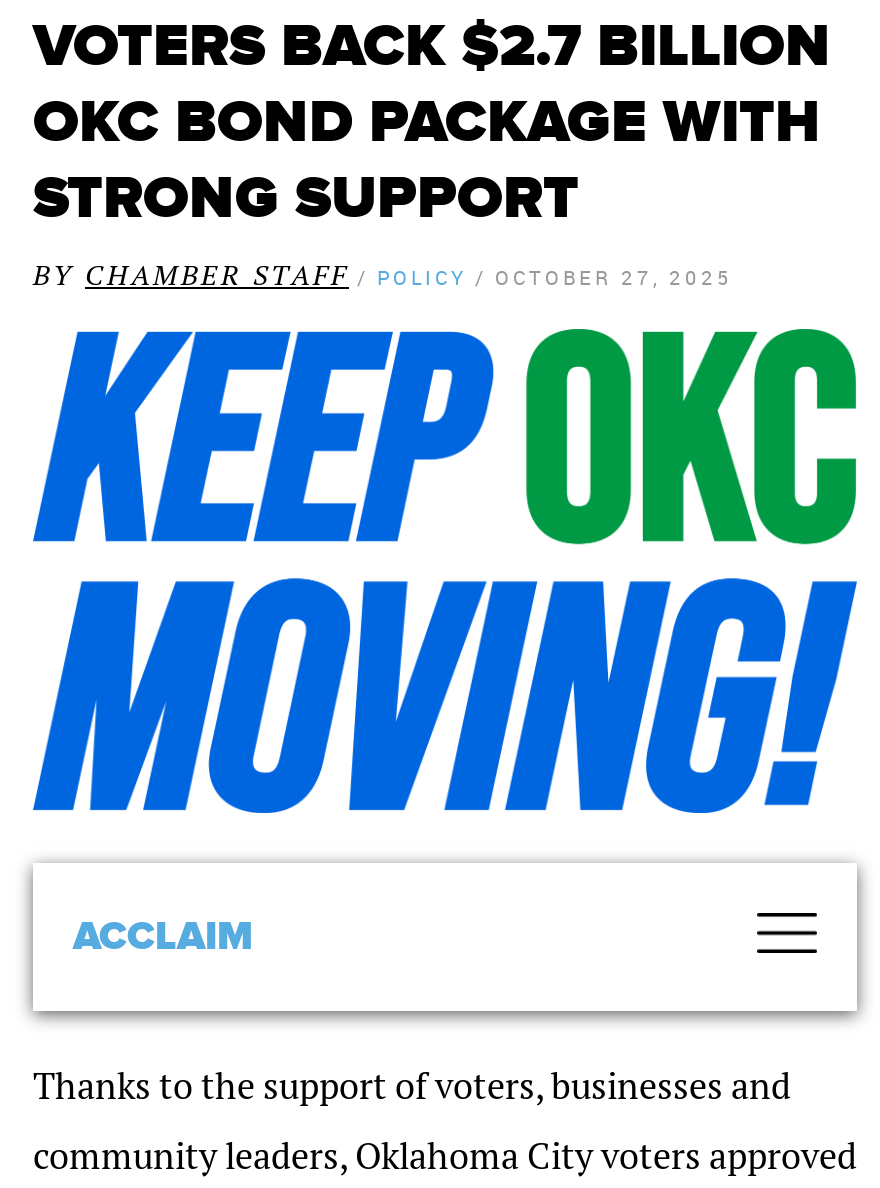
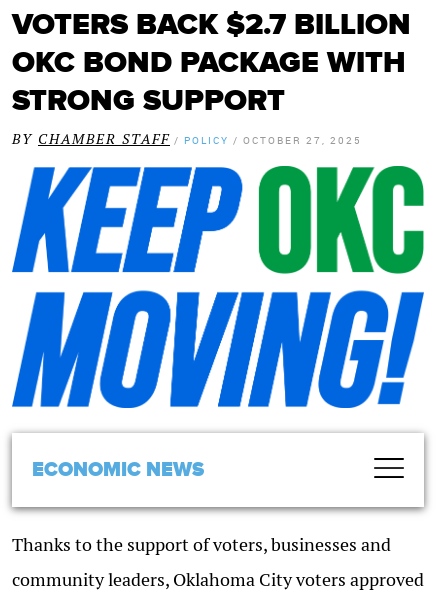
- ACCLAIM
+ ECONOMIC NEWS
